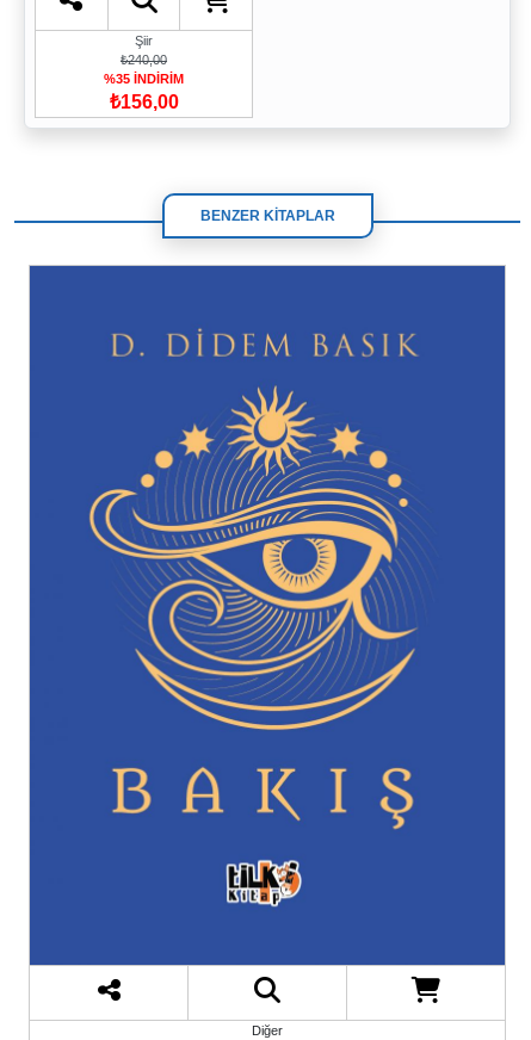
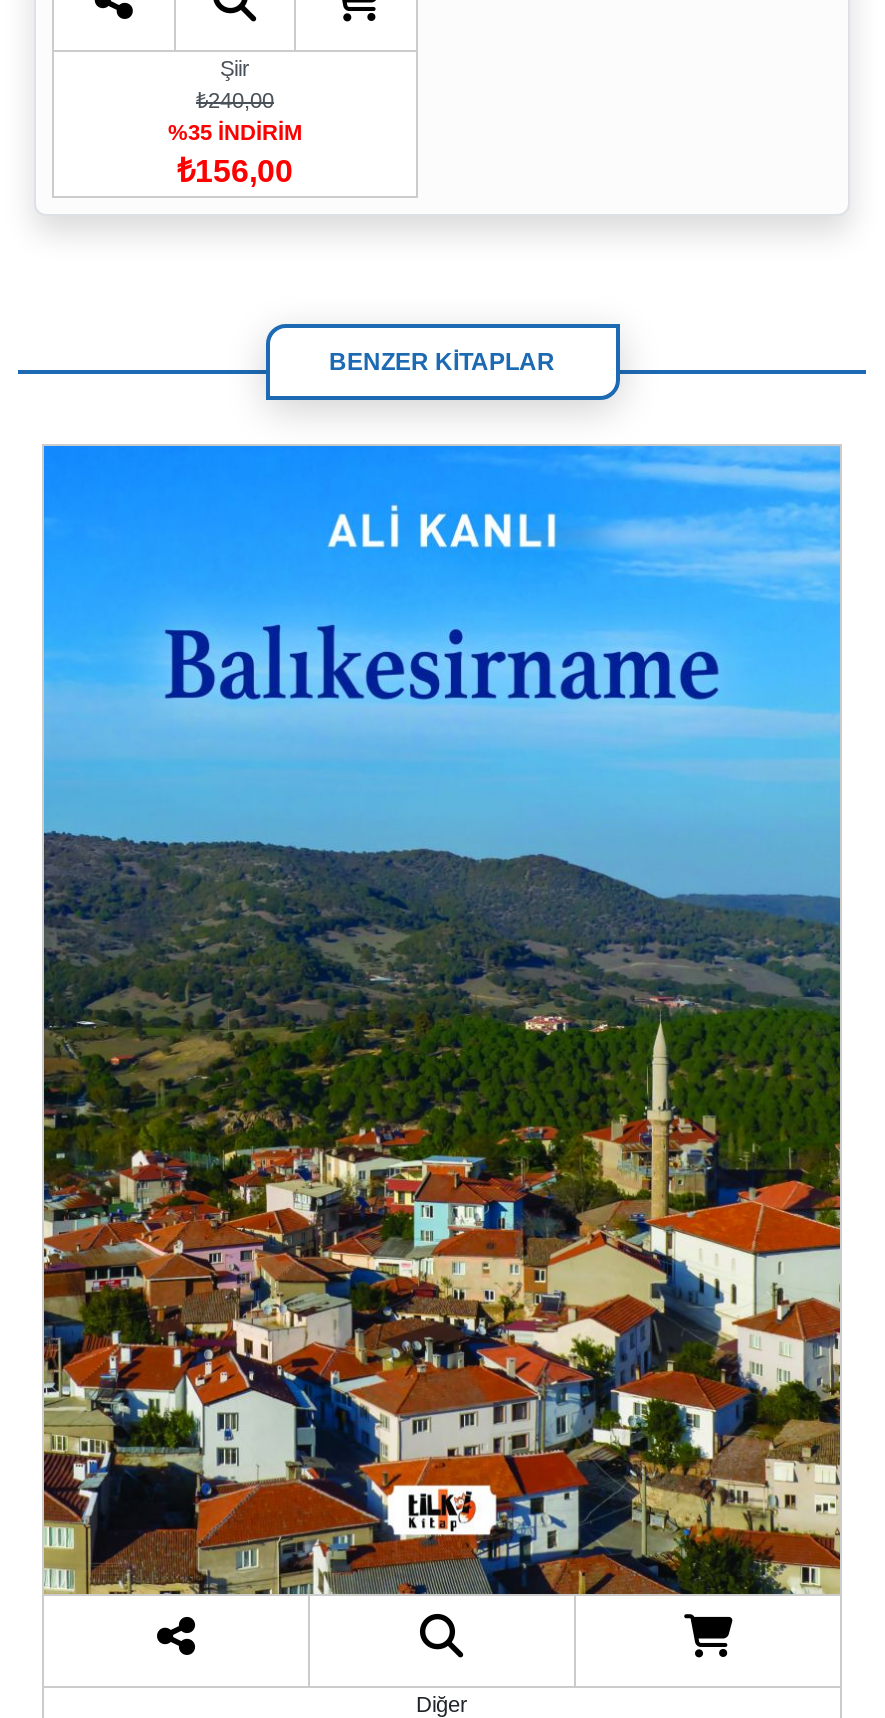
- [image]
+ [image]
